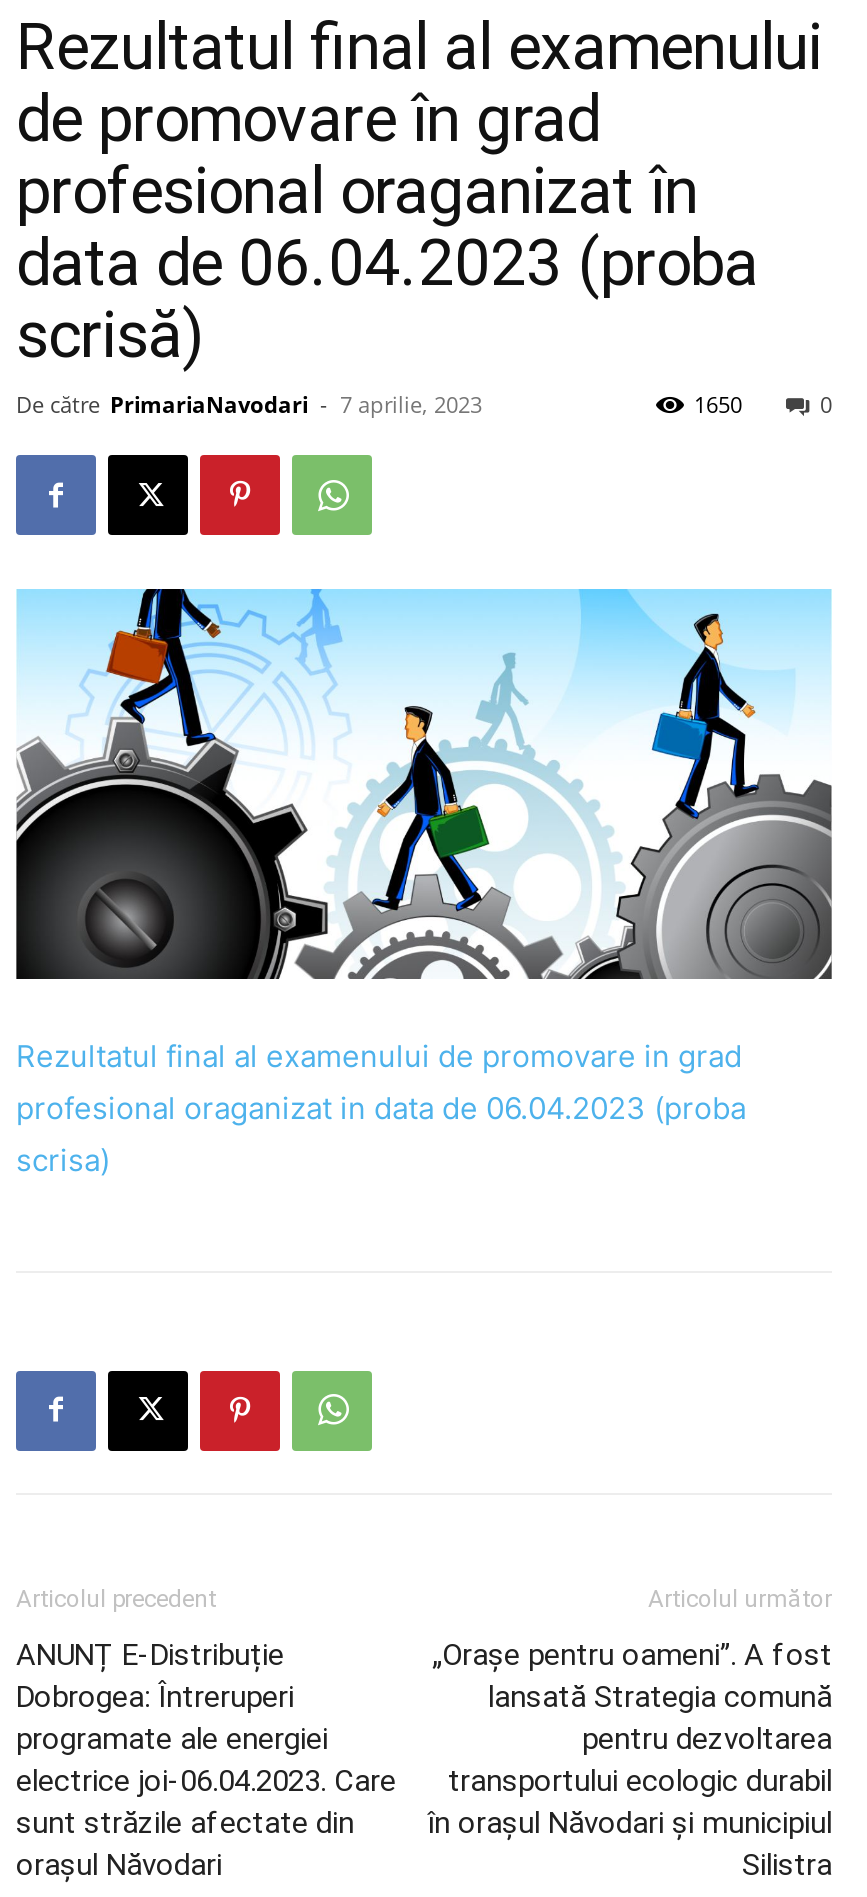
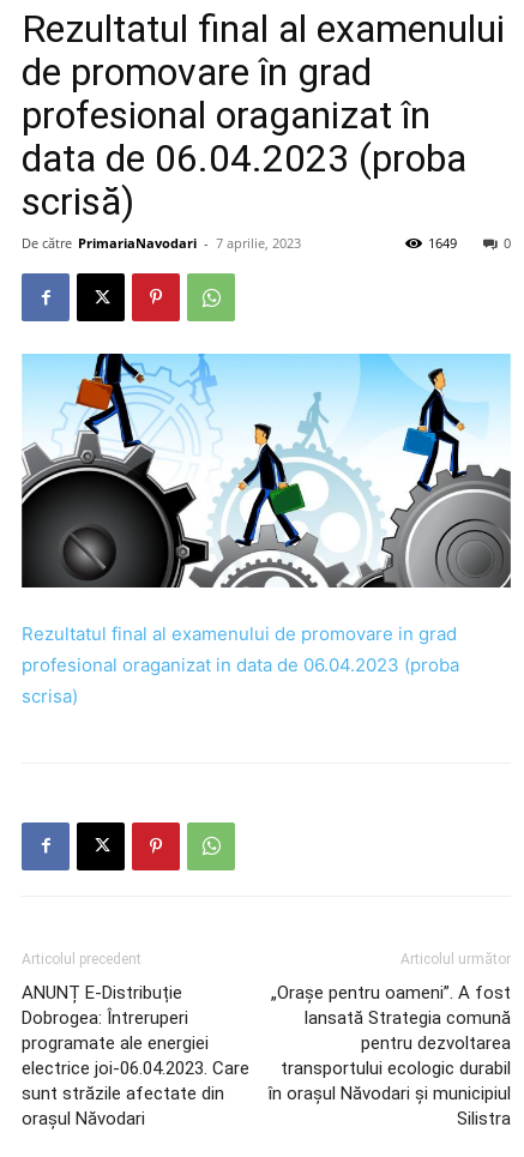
- 1650
+ 1649
